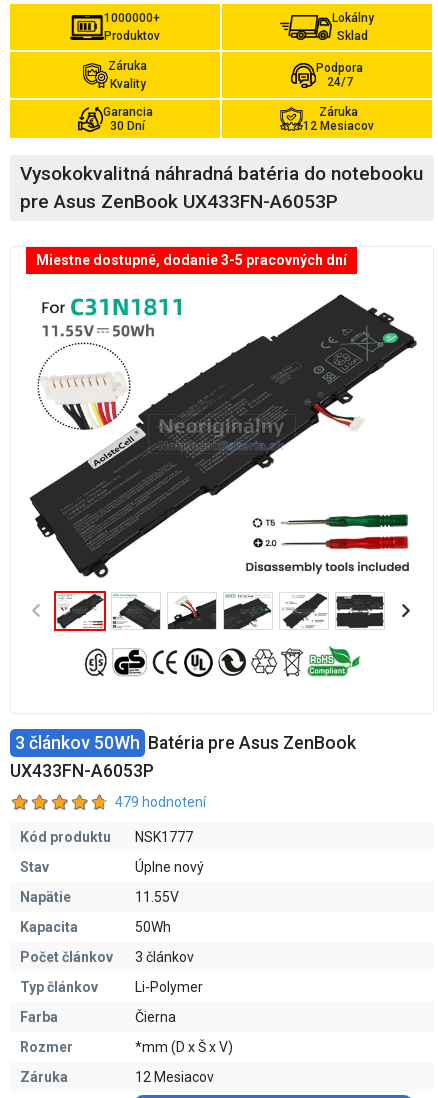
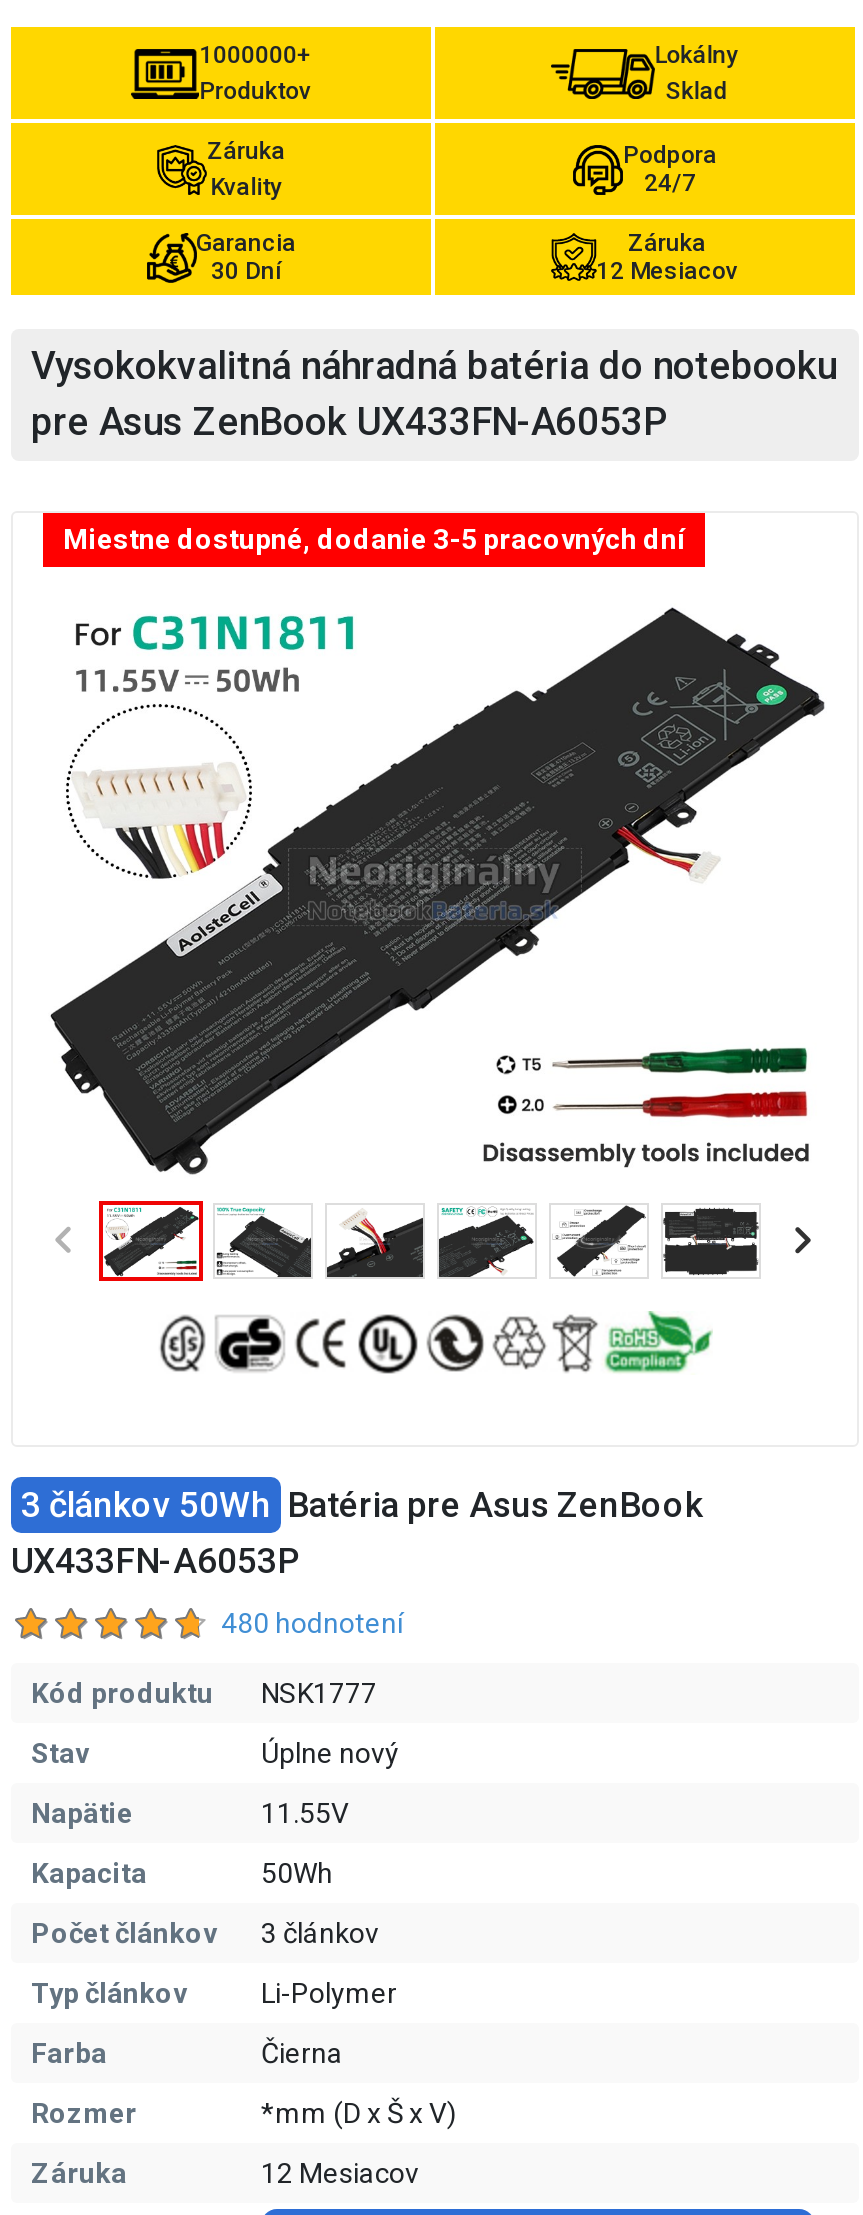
- 479 hodnotení
+ 480 hodnotení
